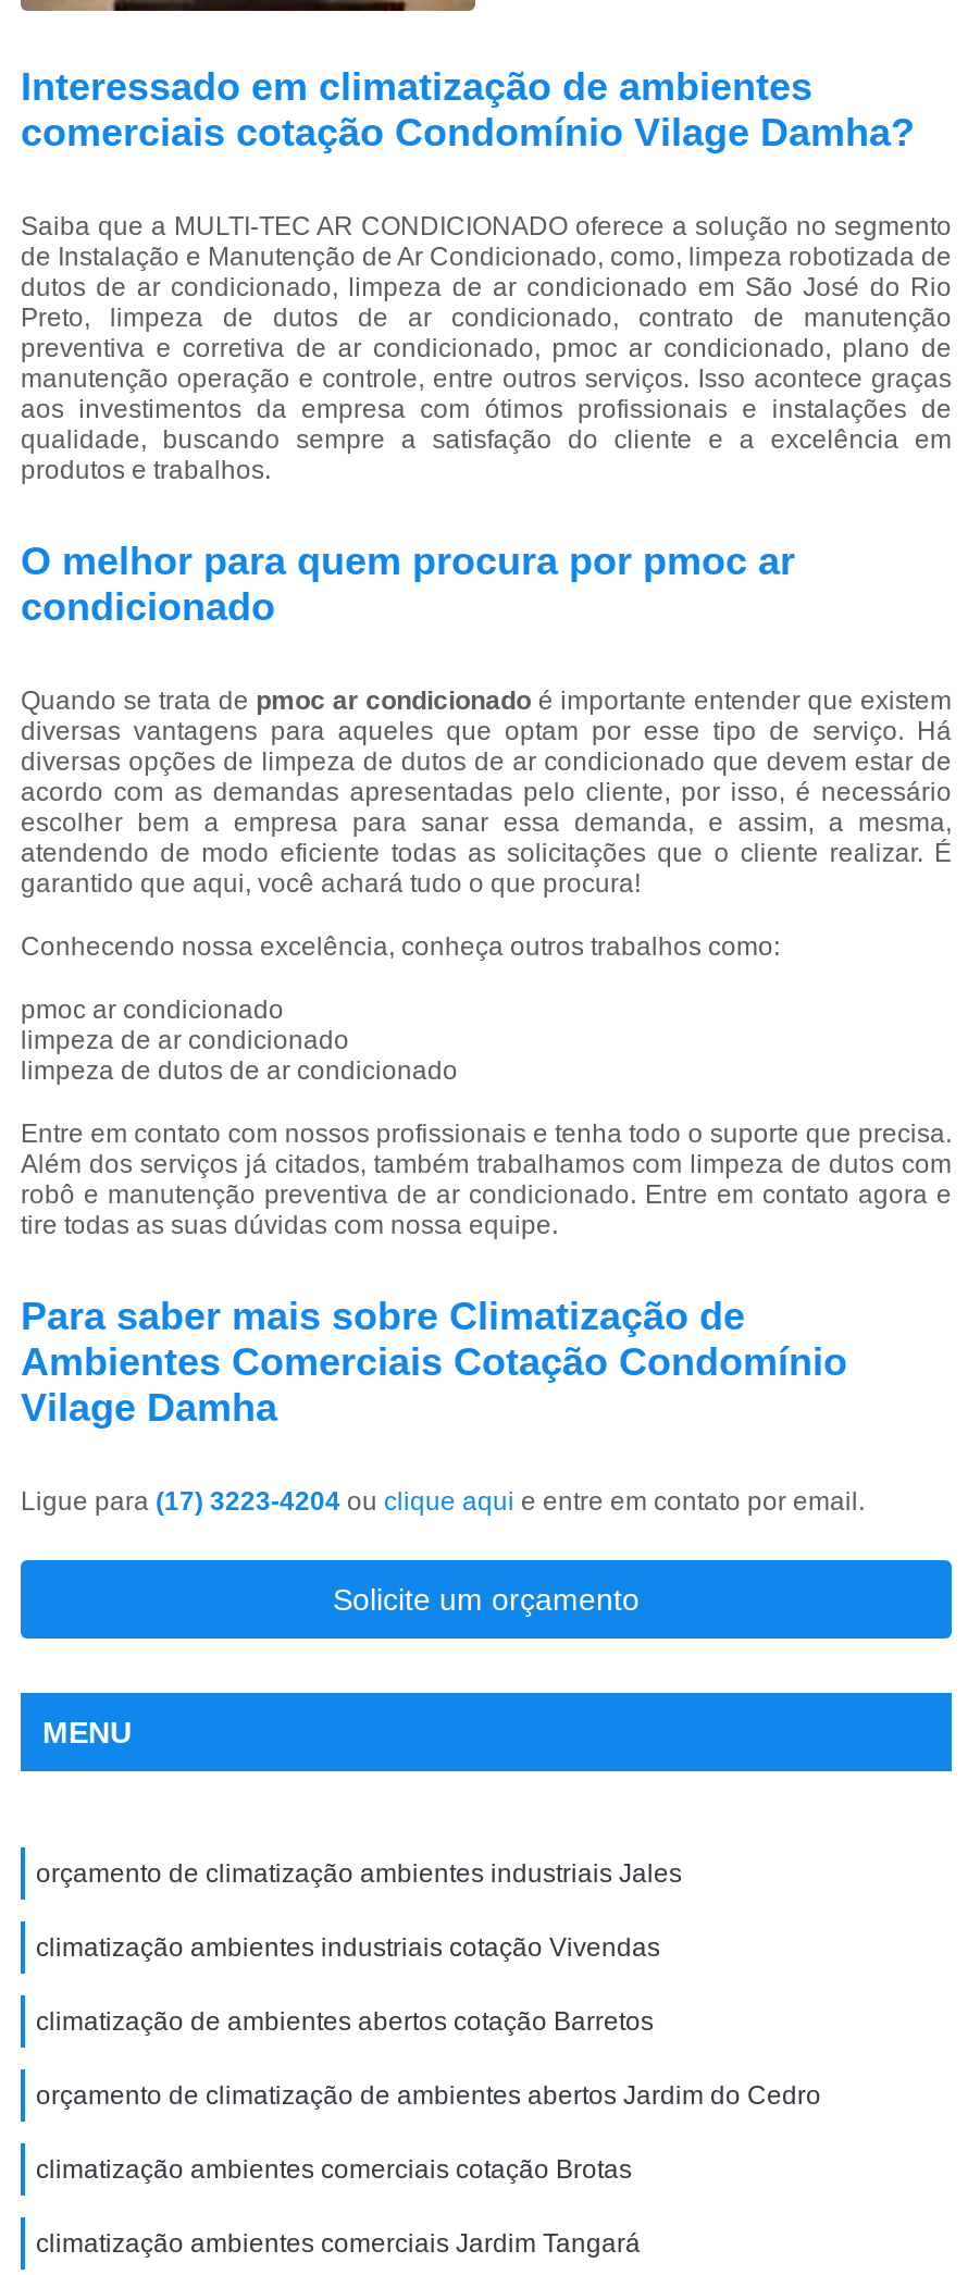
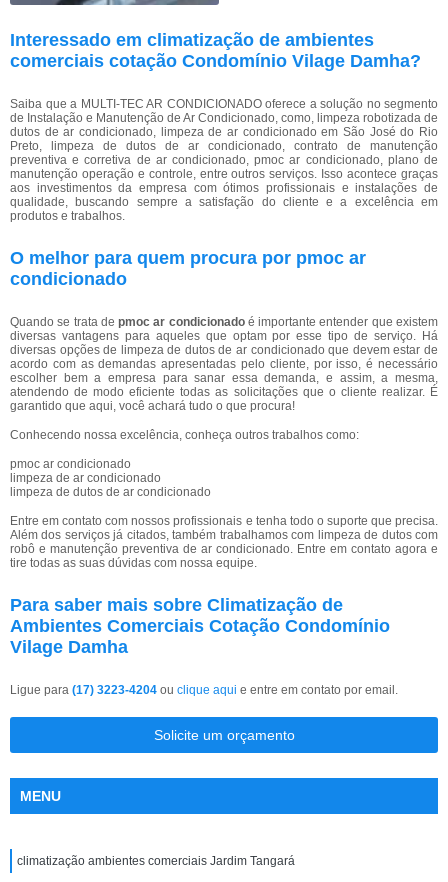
- orçamento de climatização ambientes industriais Jales
- climatização ambientes industriais cotação Vivendas
- climatização de ambientes abertos cotação Barretos
- orçamento de climatização de ambientes abertos Jardim do Cedro
- climatização ambientes comerciais cotação Brotas
